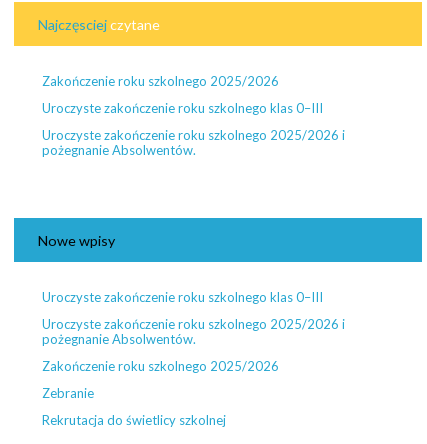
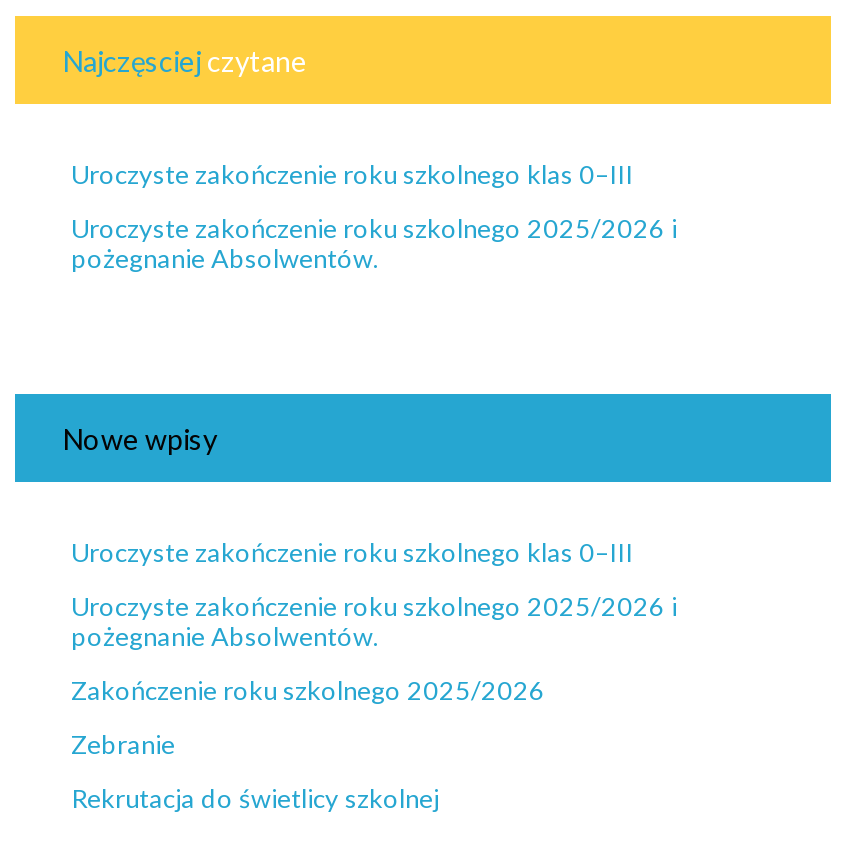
- Zakończenie roku szkolnego 2025/2026
